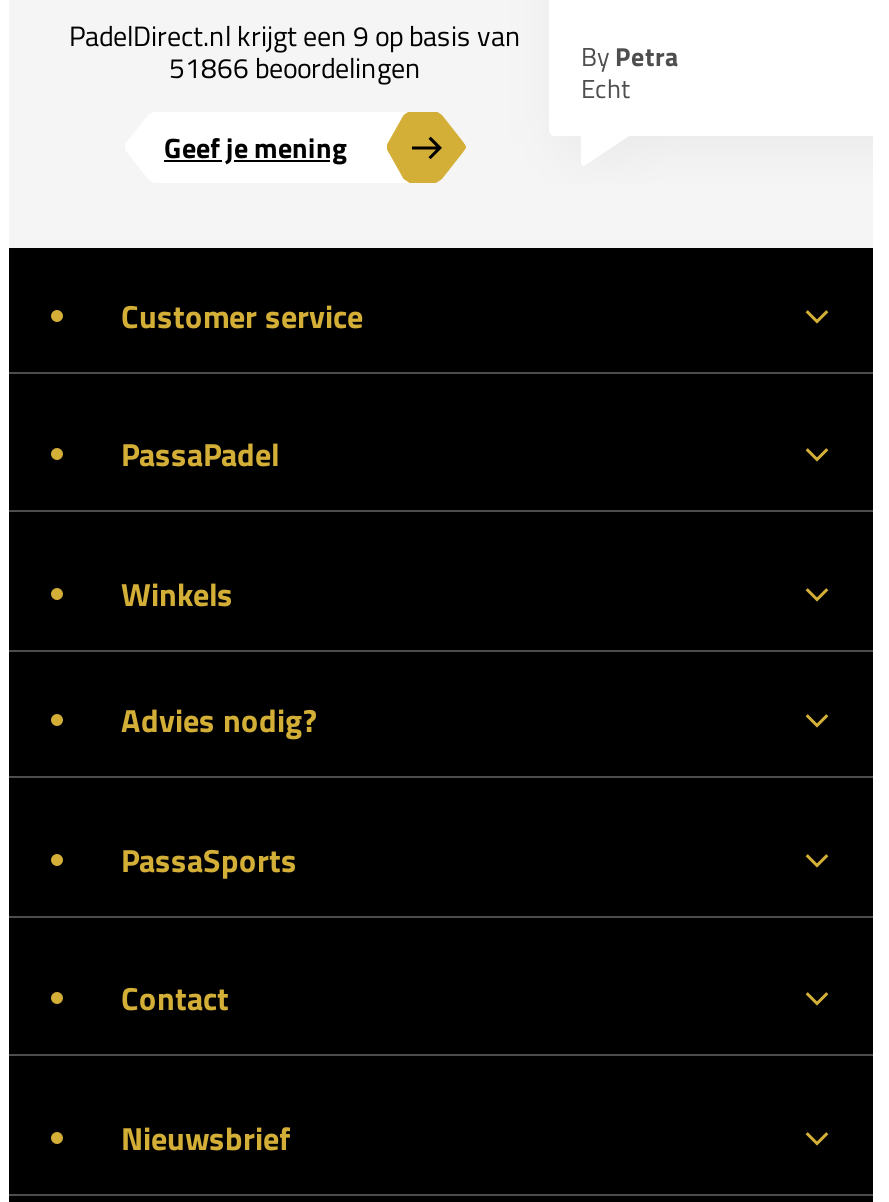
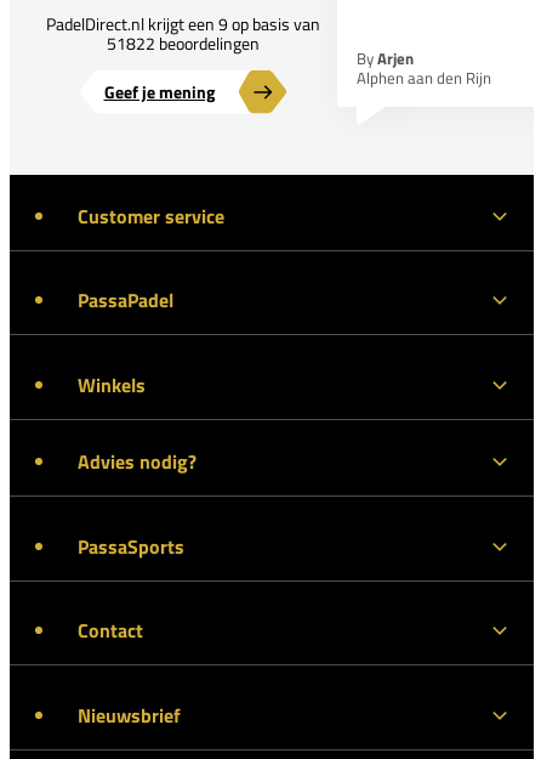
- 51866 beoordelingen
+ 51822 beoordelingen

- By Petra
- Echt
+ By Arjen
+ Alphen aan den Rijn
